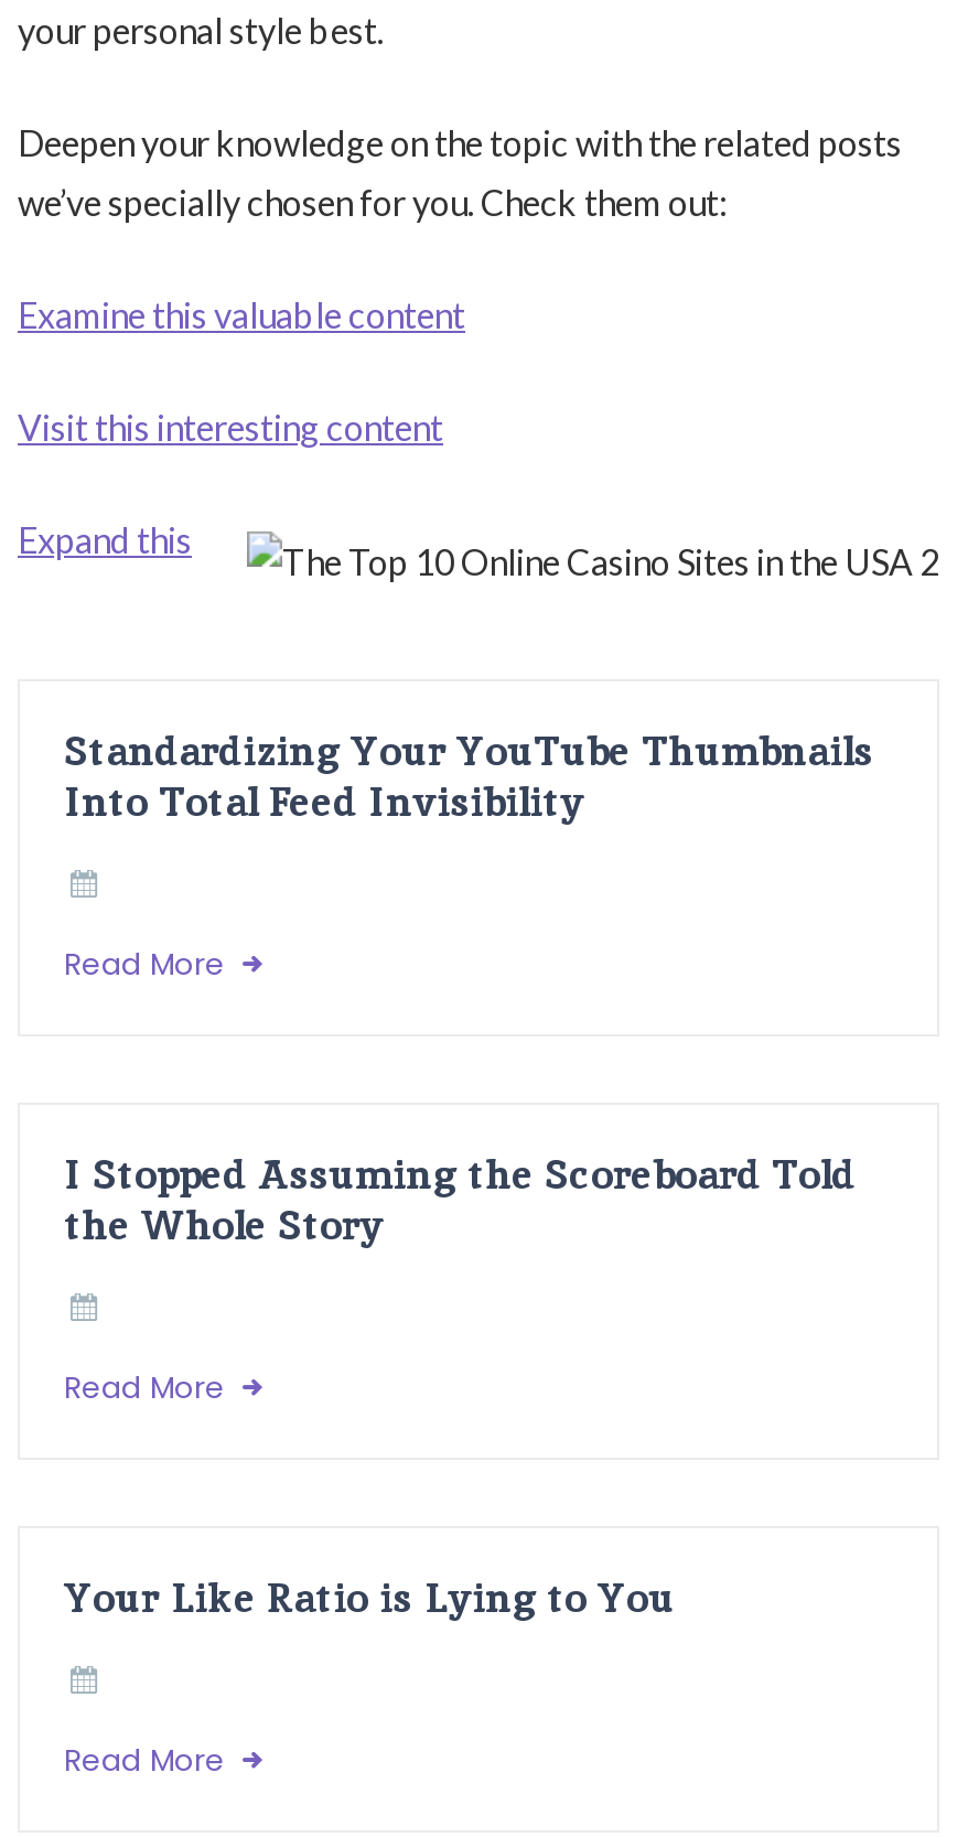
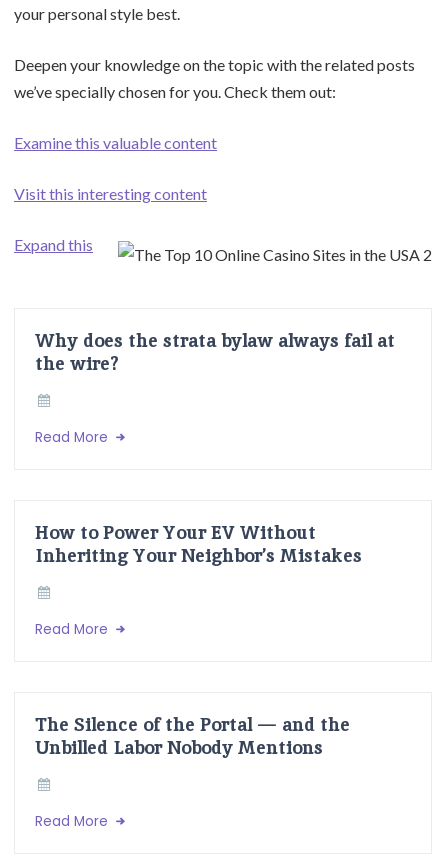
- Standardizing Your YouTube Thumbnails
- Into Total Feed Invisibility
+ Why does the strata bylaw always fail at
+ the wire?

- I Stopped Assuming the Scoreboard Told
- the Whole Story
+ How to Power Your EV Without
+ Inheriting Your Neighbor’s Mistakes

- Your Like Ratio is Lying to You
+ The Silence of the Portal — and the
+ Unbilled Labor Nobody Mentions
